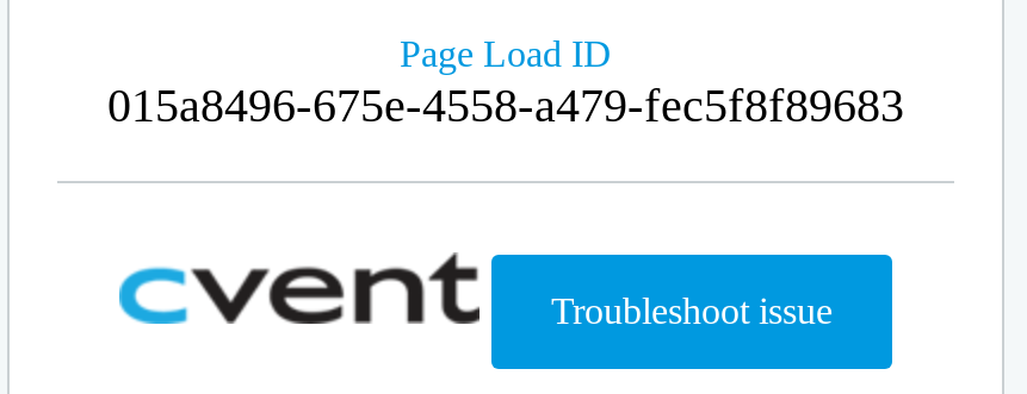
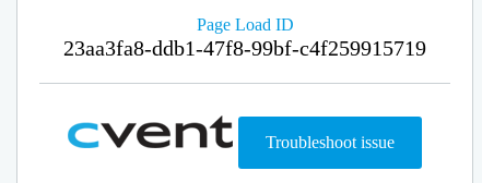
- 015a8496-675e-4558-a479-fec5f8f89683
+ 23aa3fa8-ddb1-47f8-99bf-c4f259915719
